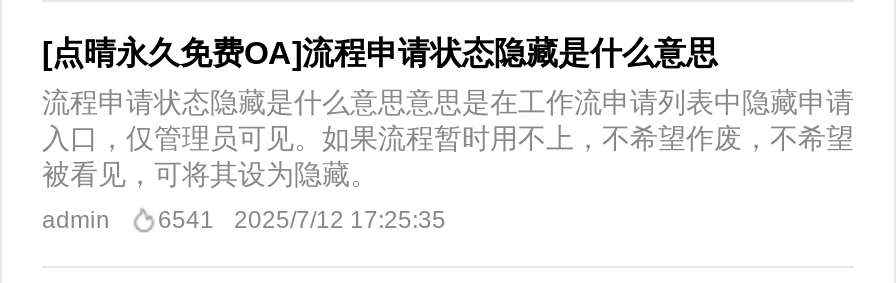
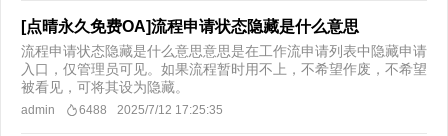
- admin 6541 2025/7/12 17:25:35
+ admin 6488 2025/7/12 17:25:35
